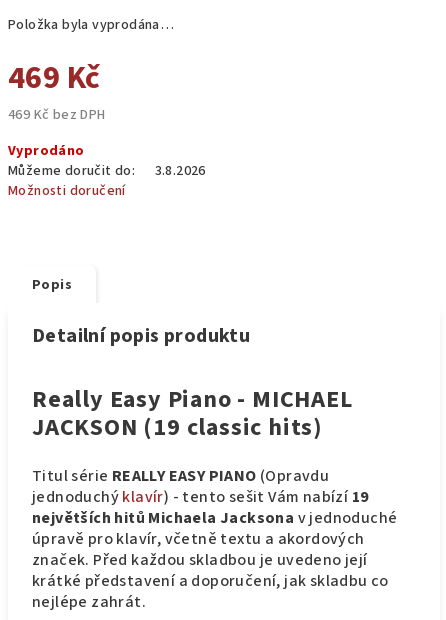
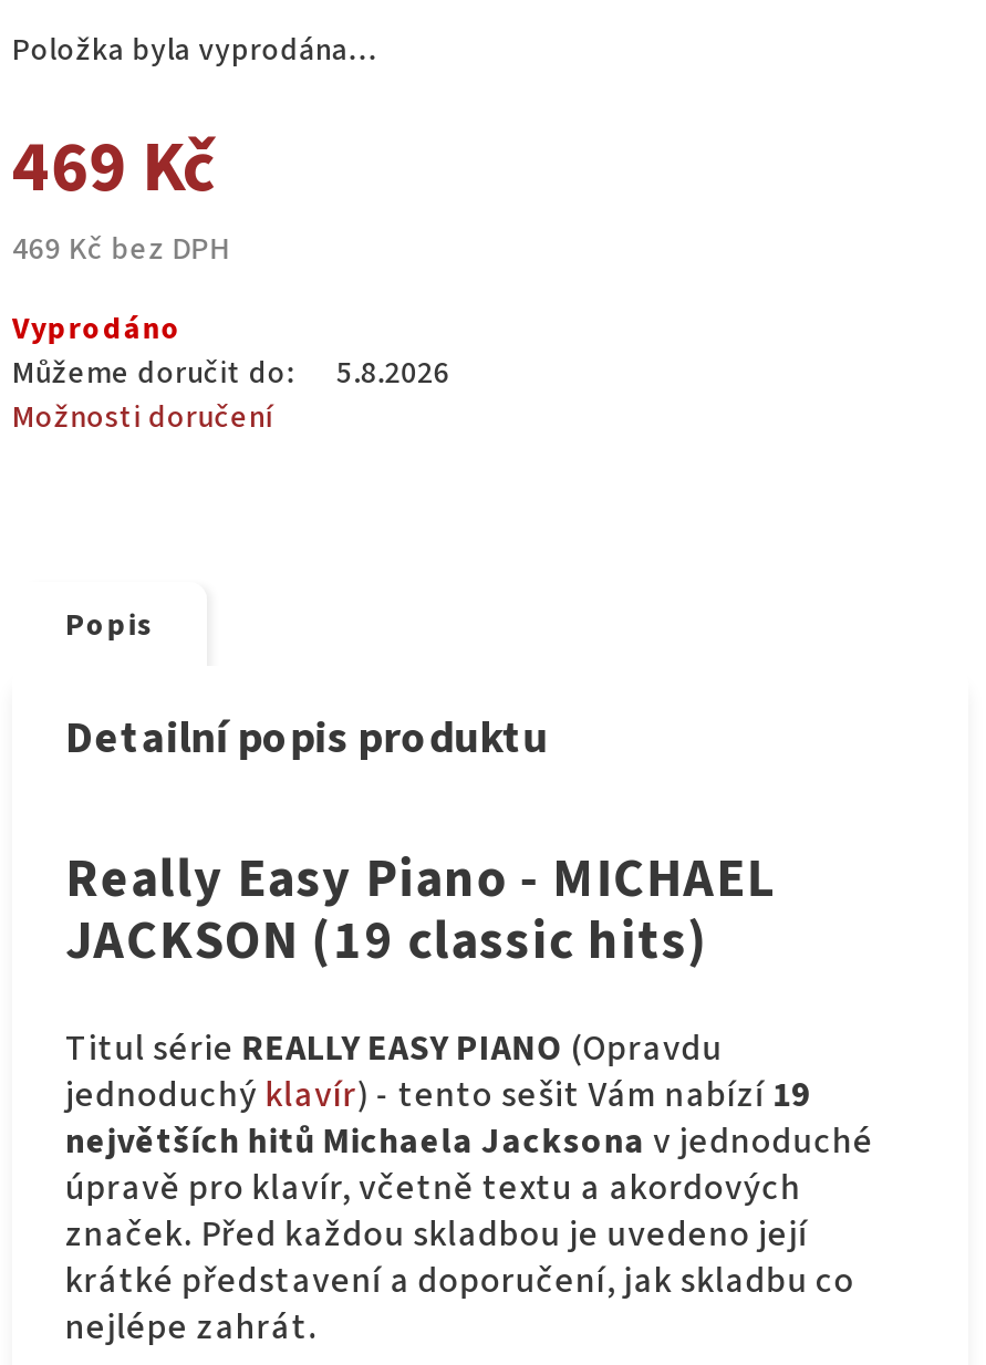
- Můžeme doručit do: 3.8.2026
+ Můžeme doručit do: 5.8.2026
